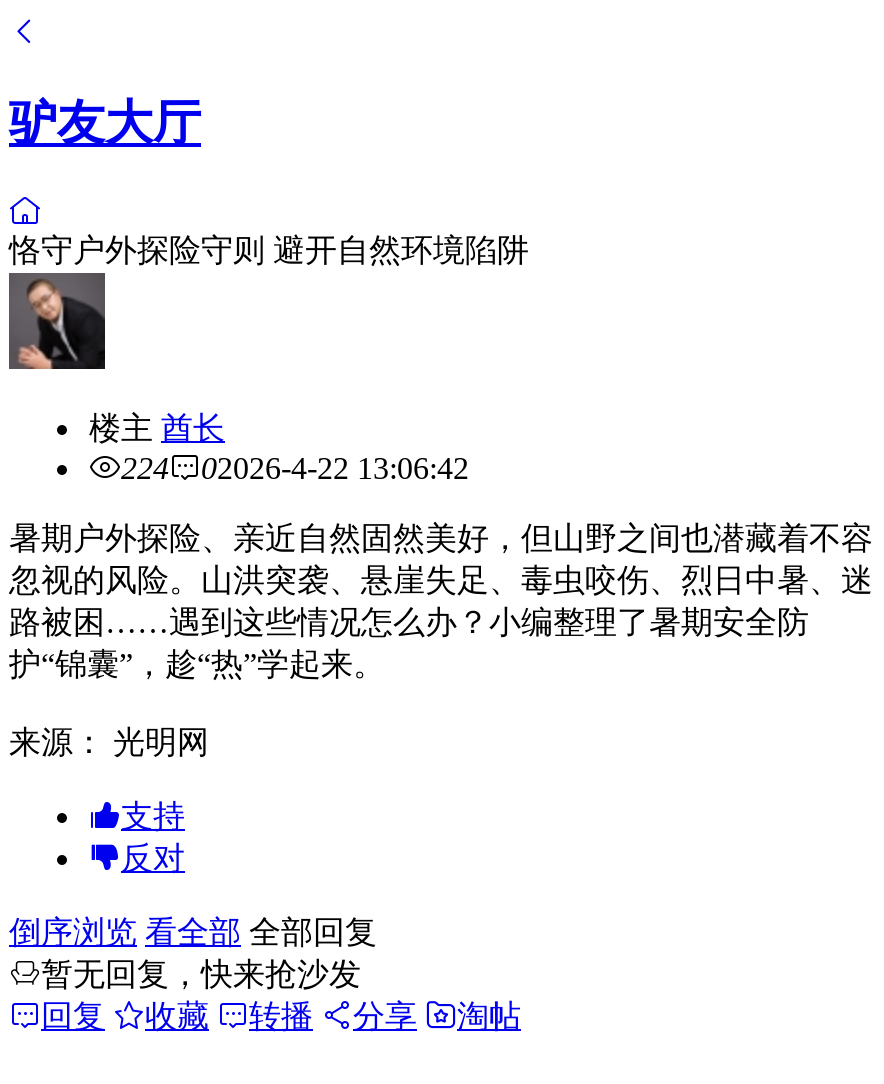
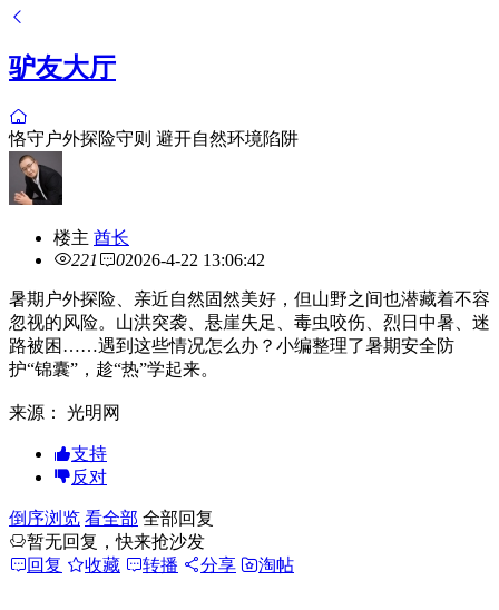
- 224 02026-4-22 13:06:42
+ 221 02026-4-22 13:06:42
